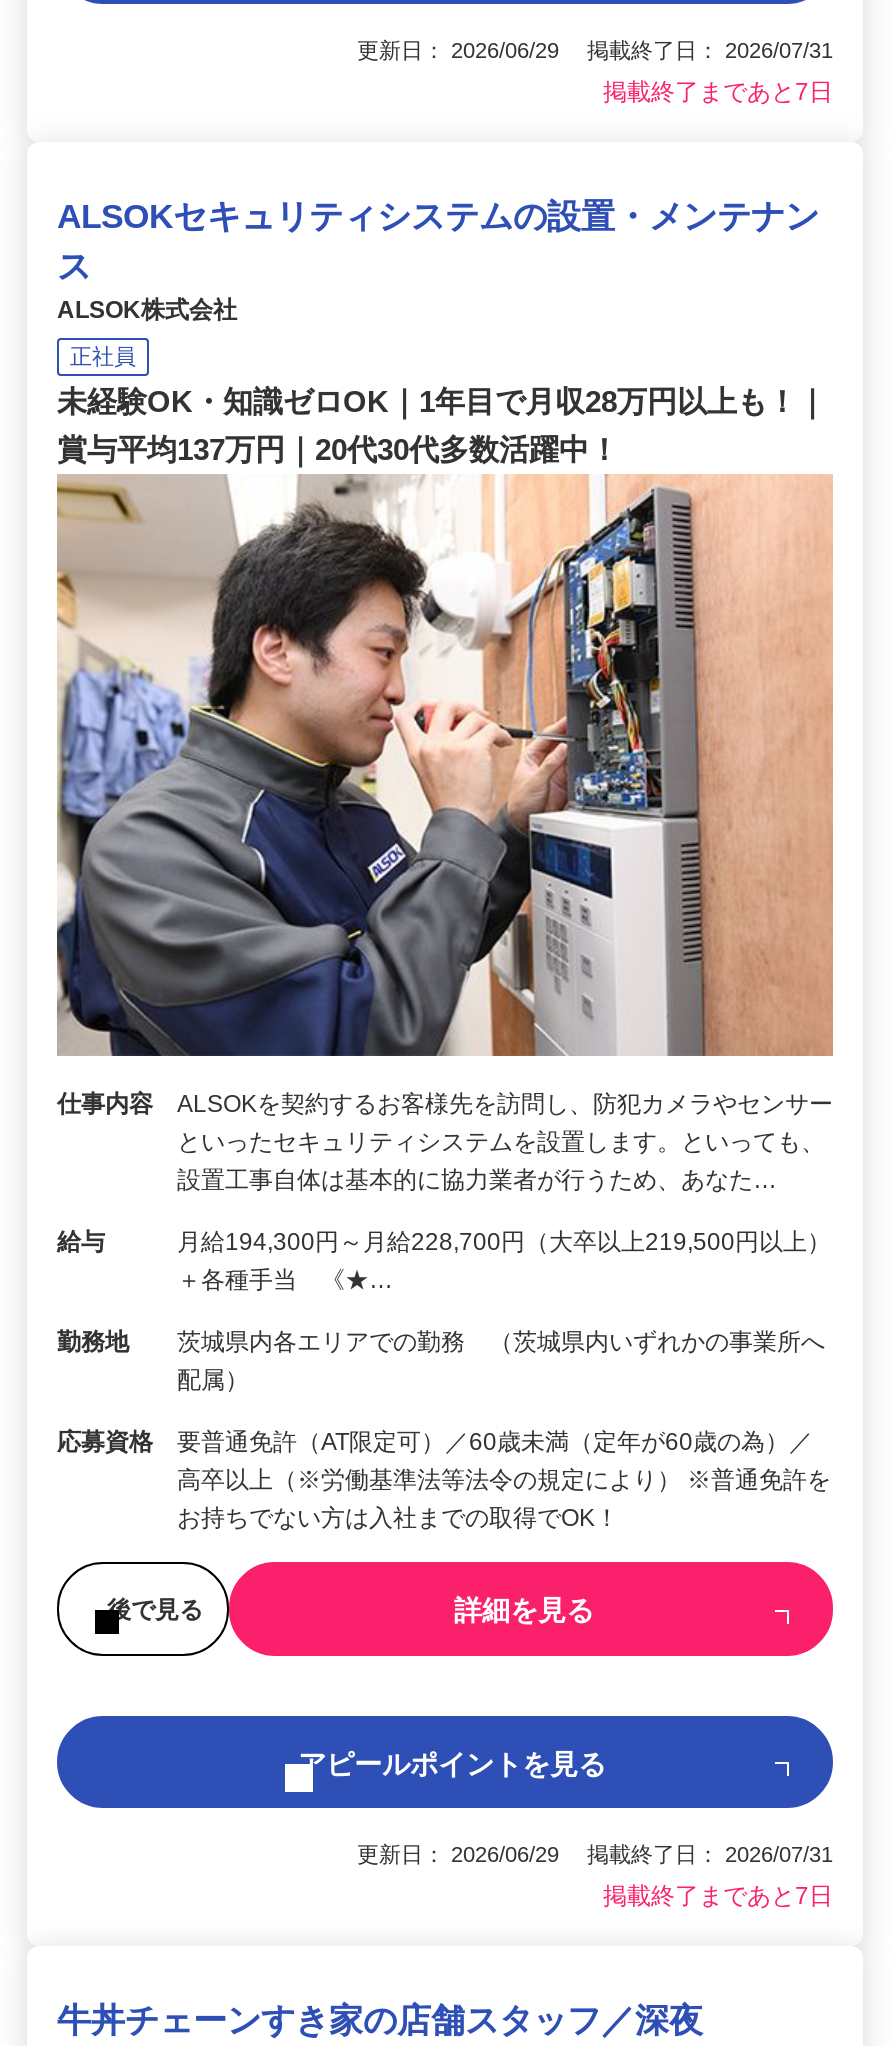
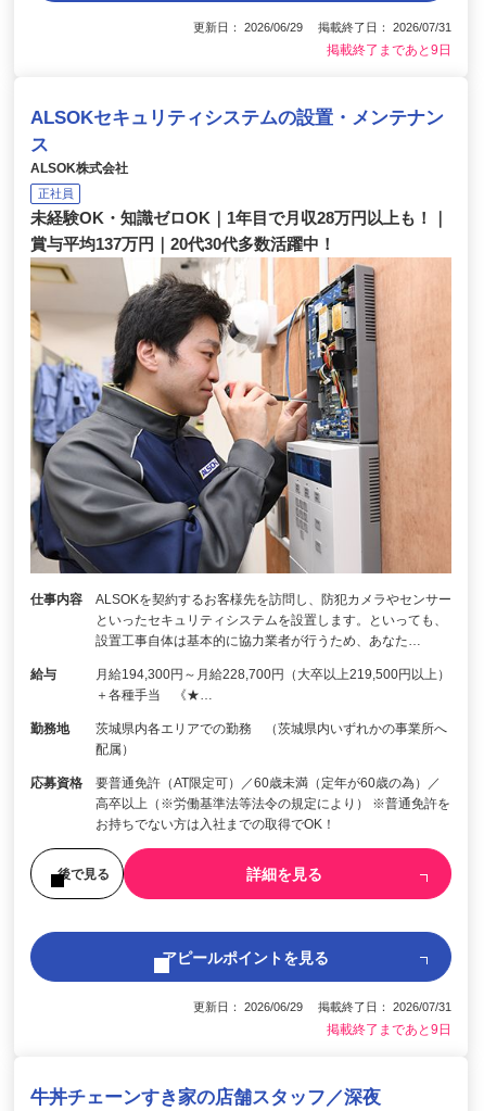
- 掲載終了まであと7日
+ 掲載終了まであと9日

- 掲載終了まであと7日
+ 掲載終了まであと9日
